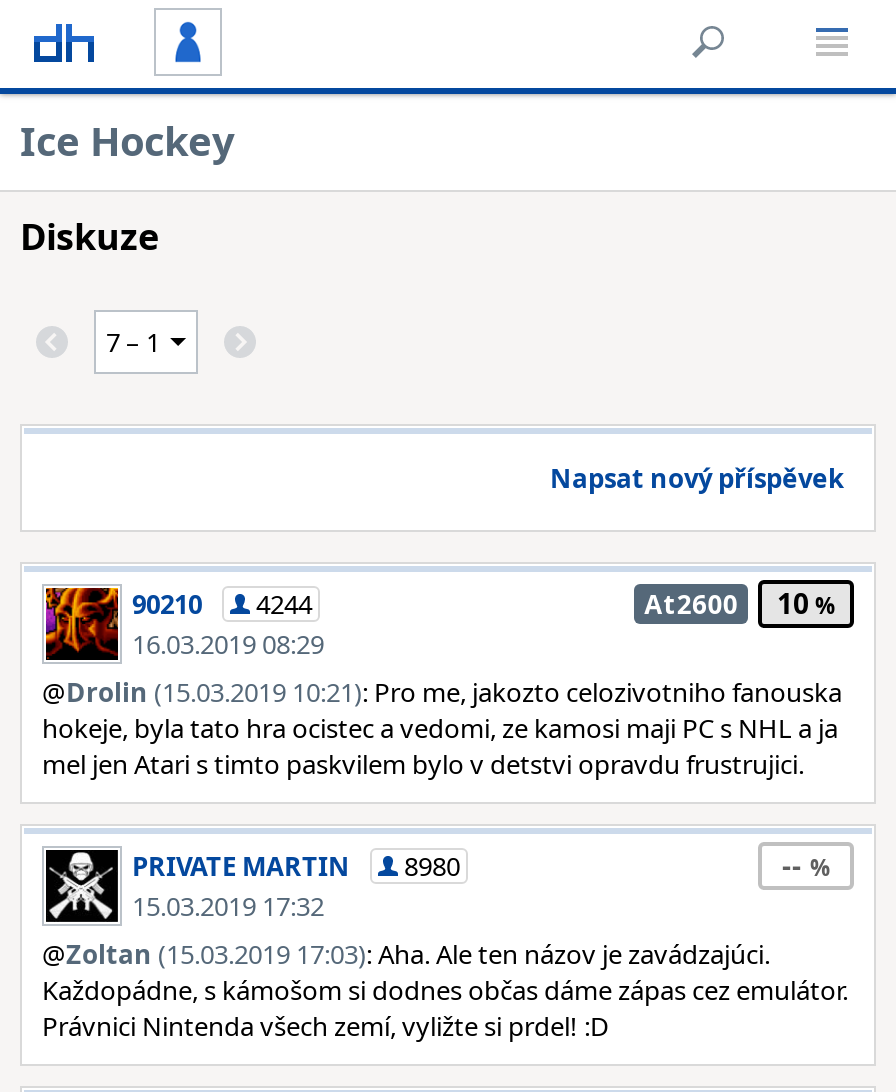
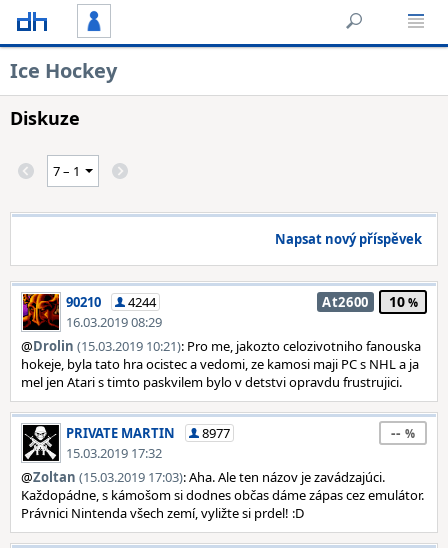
- PRIVATE MARTIN 8980
+ PRIVATE MARTIN 8977
